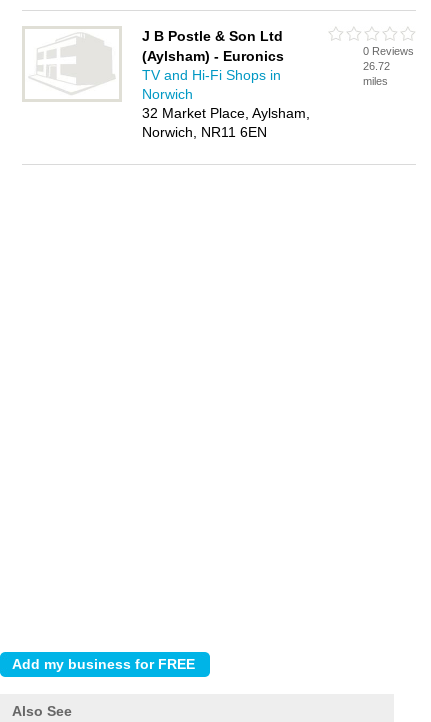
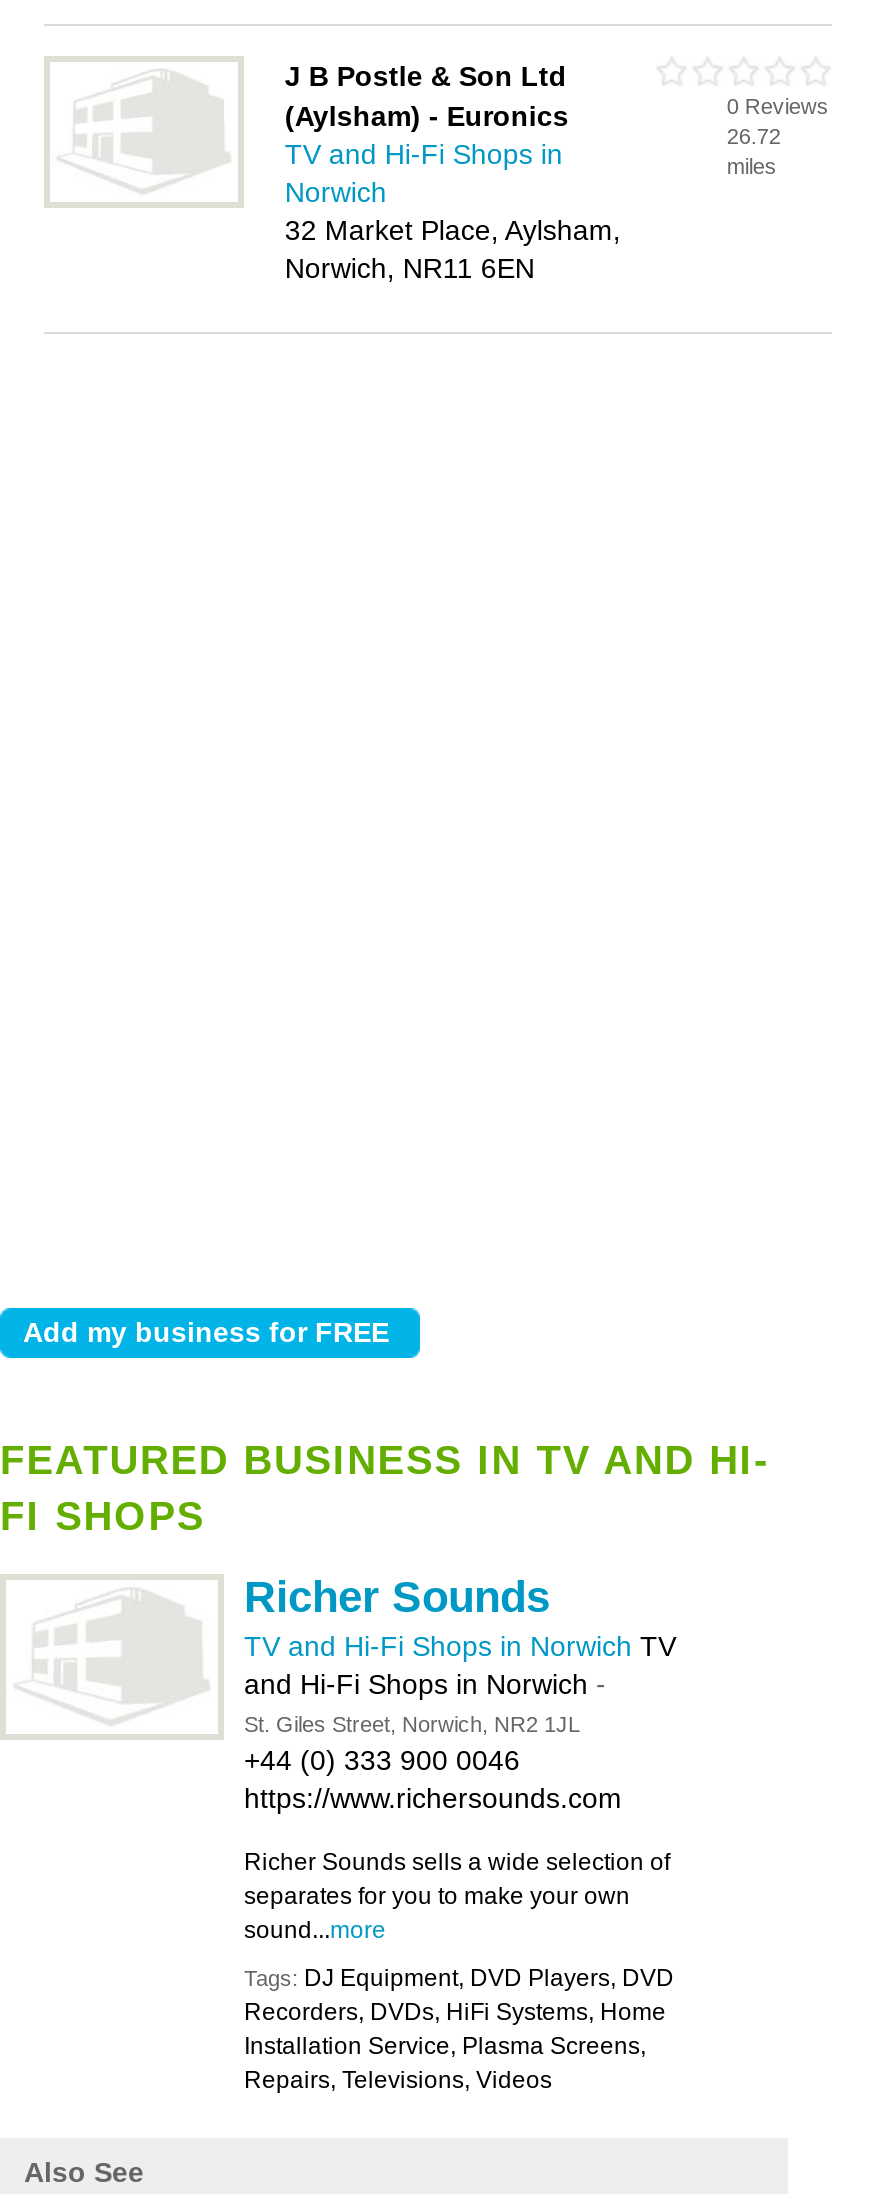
+ FEATURED BUSINESS IN TV AND HI-
+ FI SHOPS
+ Richer Sounds
+ TV and Hi-Fi Shops in Norwich TV
+ and Hi-Fi Shops in Norwich -
+ St. Giles Street, Norwich, NR2 1JL
+ +44 (0) 333 900 0046
+ https://www.richersounds.com
+ Richer Sounds sells a wide selection of
+ separates for you to make your own
+ sound...more
+ Tags: DJ Equipment, DVD Players, DVD
+ Recorders, DVDs, HiFi Systems, Home
+ Installation Service, Plasma Screens,
+ Repairs, Televisions, Videos
